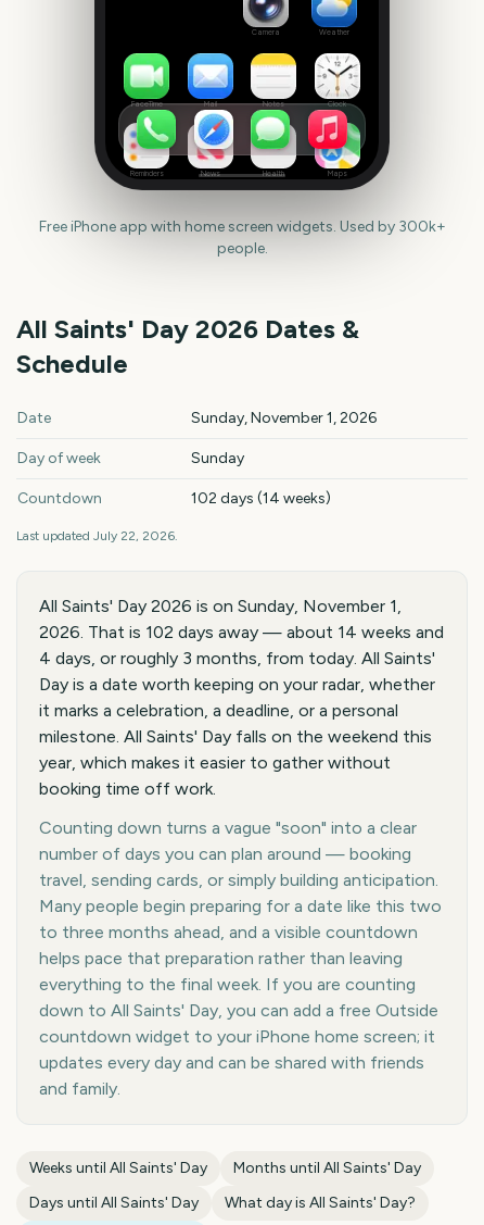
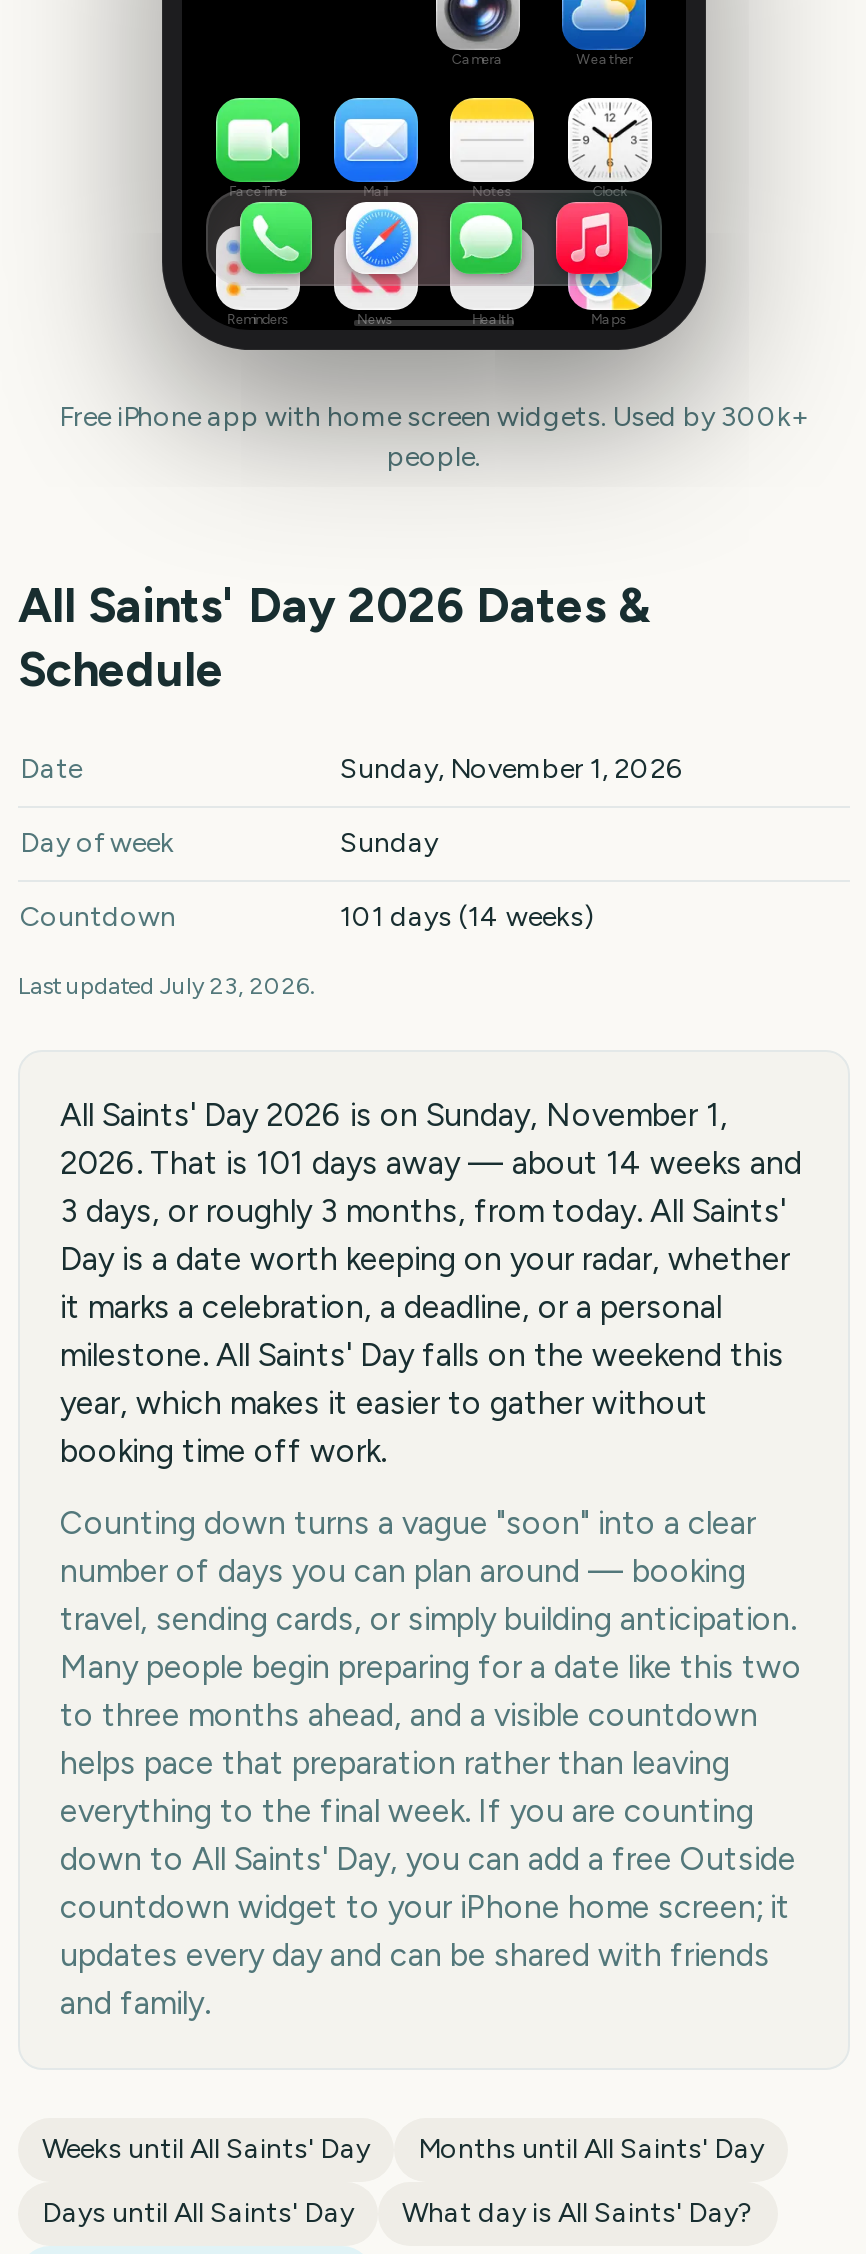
- 102 days (14 weeks)
+ 101 days (14 weeks)

- Last updated July 22, 2026.
+ Last updated July 23, 2026.

- 2026. That is 102 days away — about 14 weeks and
+ 2026. That is 101 days away — about 14 weeks and

- 4 days, or roughly 3 months, from today. All Saints'
+ 3 days, or roughly 3 months, from today. All Saints'
